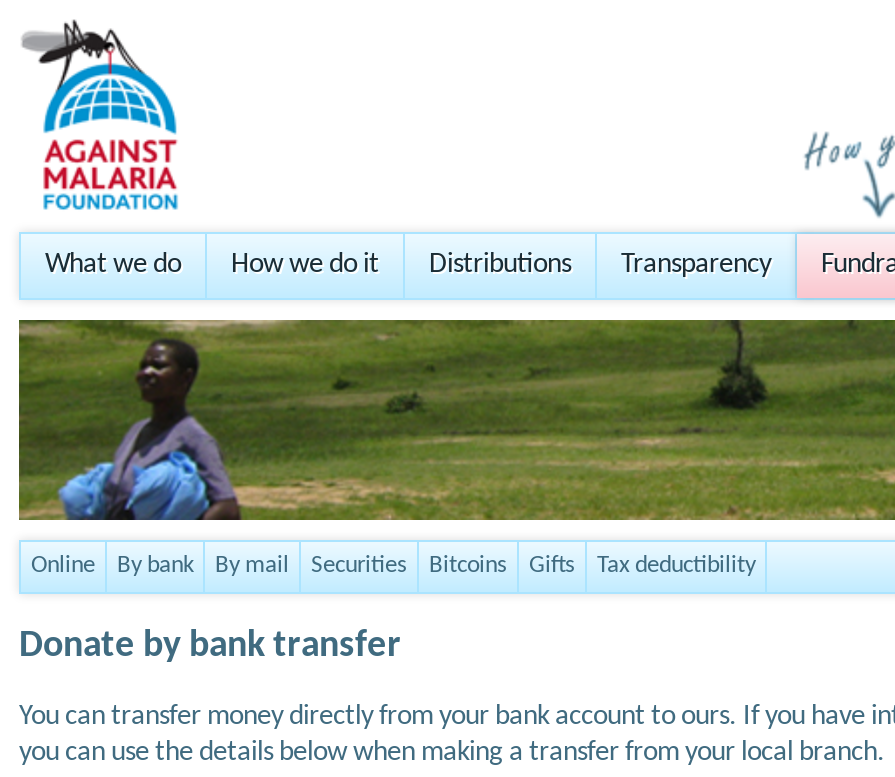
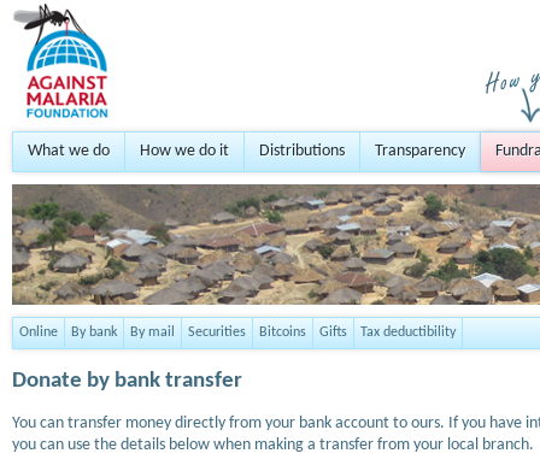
- [image]
+ [image]
